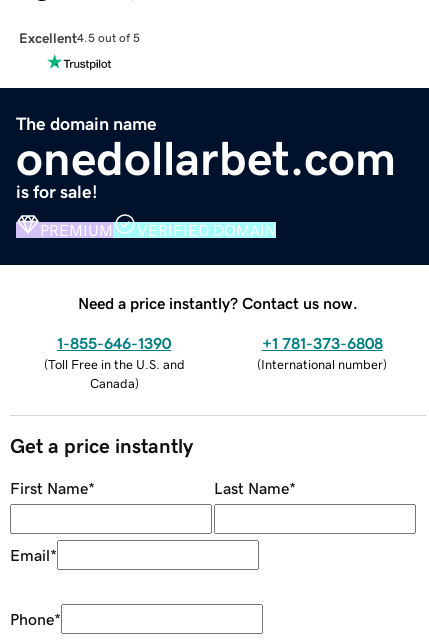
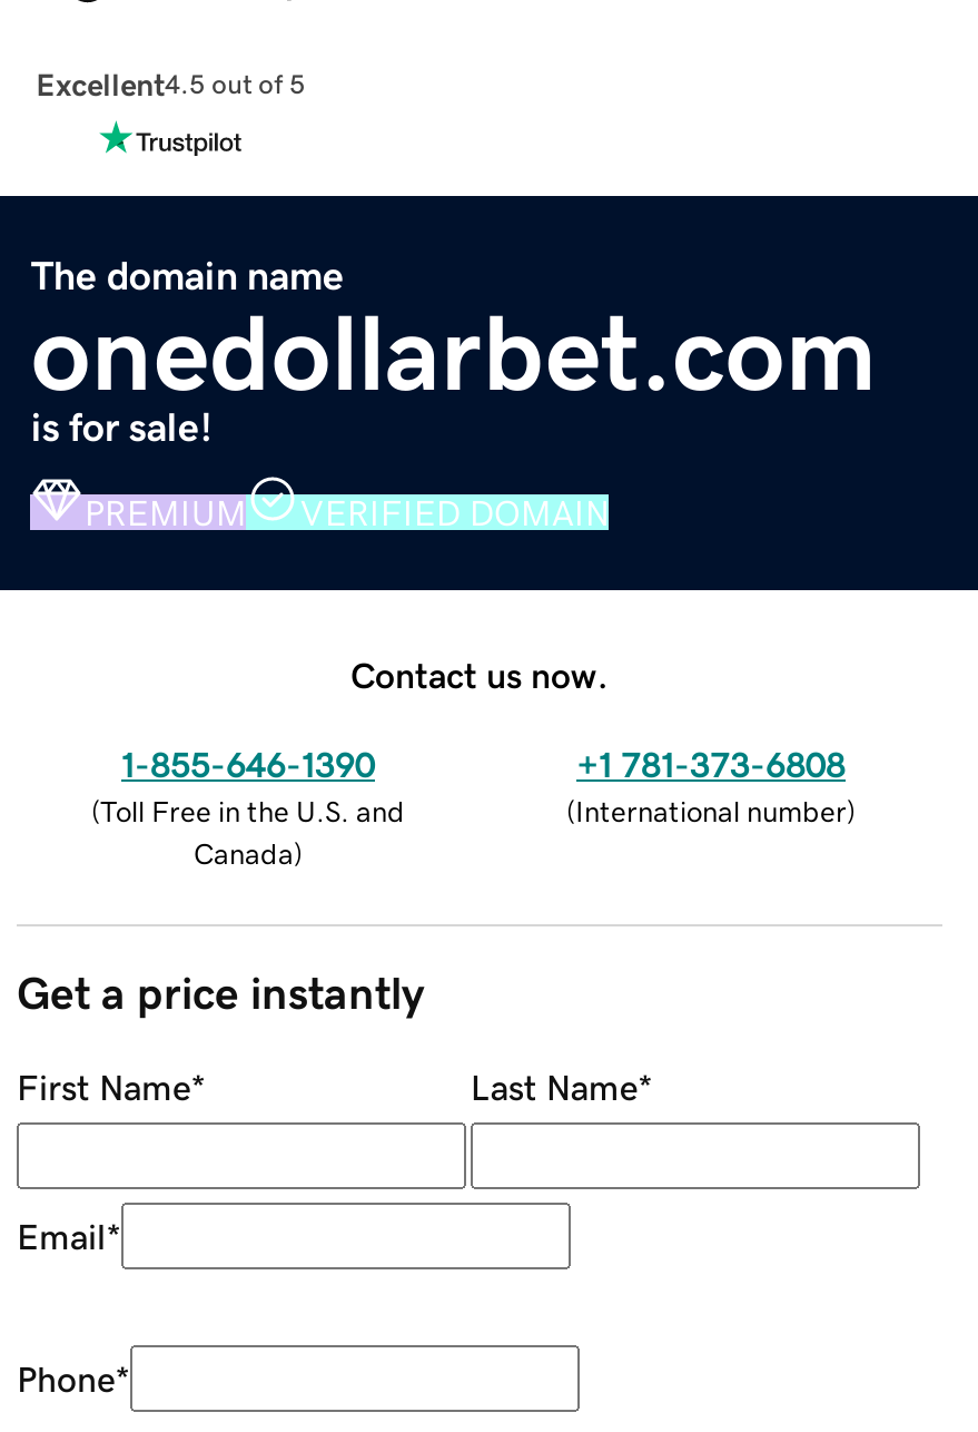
- Need a price instantly? Contact us now.
+ Contact us now.
